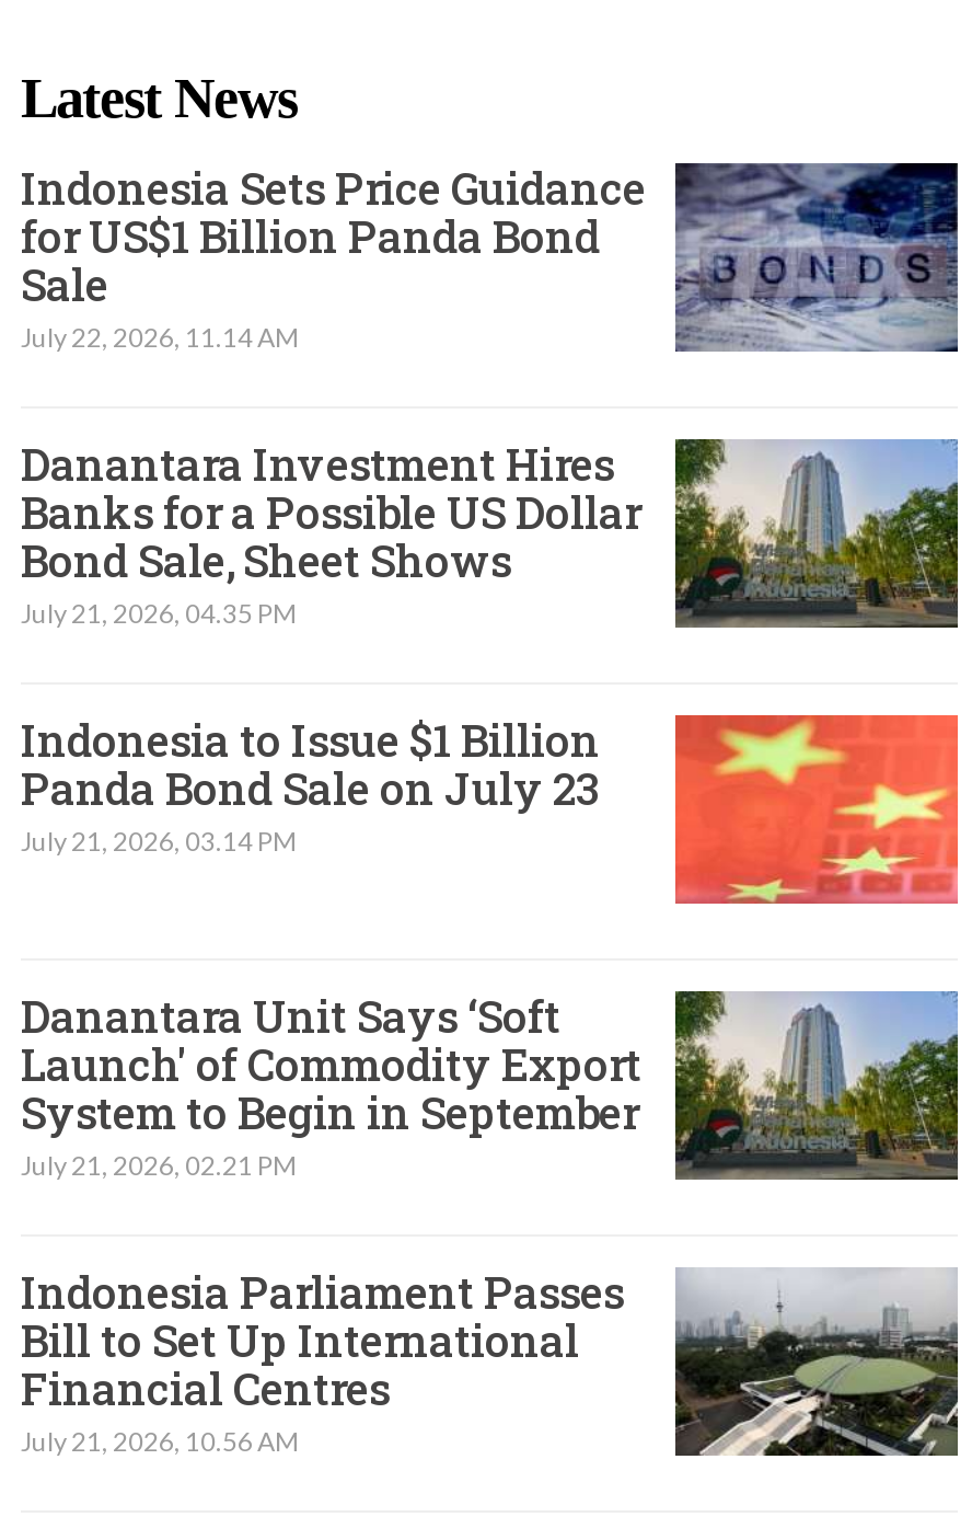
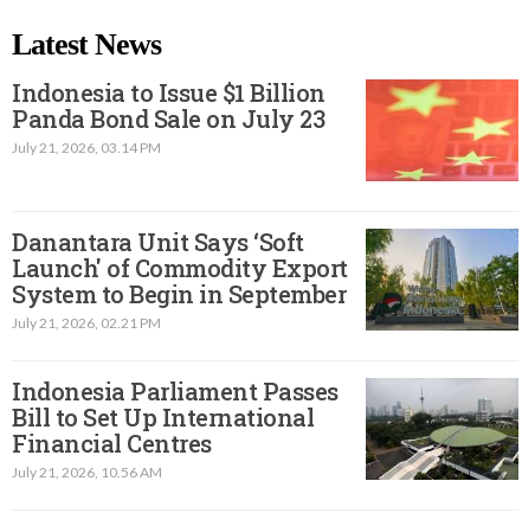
- [image]
- Indonesia Sets Price Guidance
- for US$1 Billion Panda Bond
- Sale
- July 22, 2026, 11.14 AM
- Danantara Investment Hires
- Banks for a Possible US Dollar
- Bond Sale, Sheet Shows
- July 21, 2026, 04.35 PM
